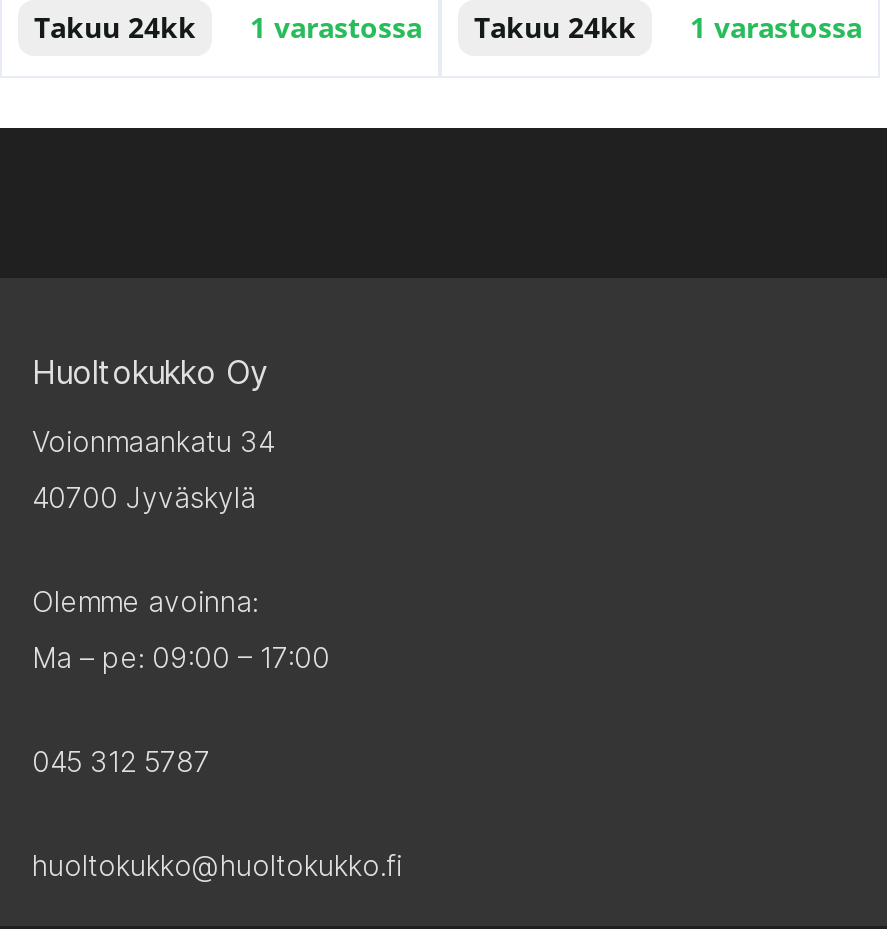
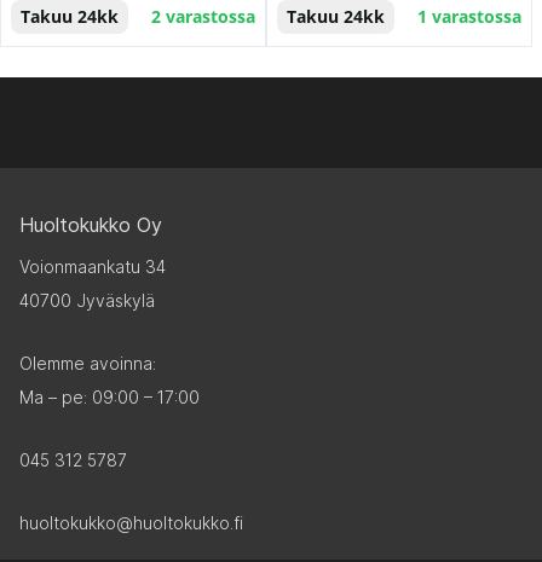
- Takuu 24kk 1 varastossa Takuu 24kk 1 varastossa
+ Takuu 24kk 2 varastossa Takuu 24kk 1 varastossa
